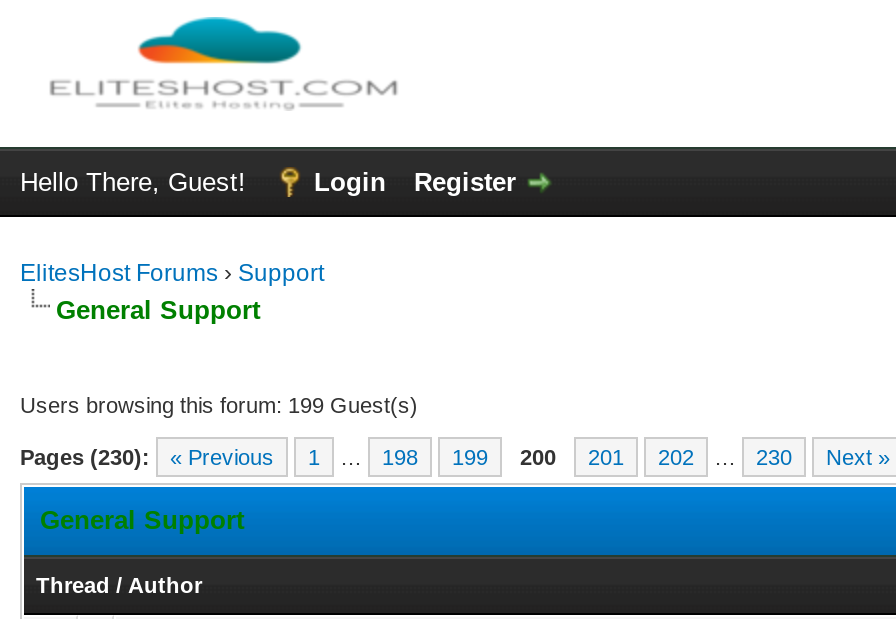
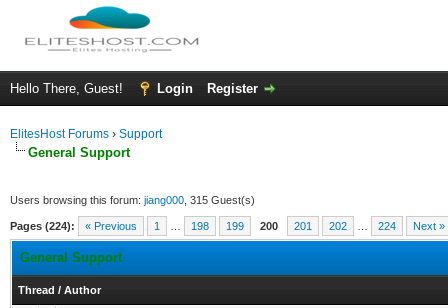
- Users browsing this forum: 199 Guest(s)
+ Users browsing this forum: jiang000, 315 Guest(s)

- Pages (230):
+ Pages (224):

- … 230
+ … 224
